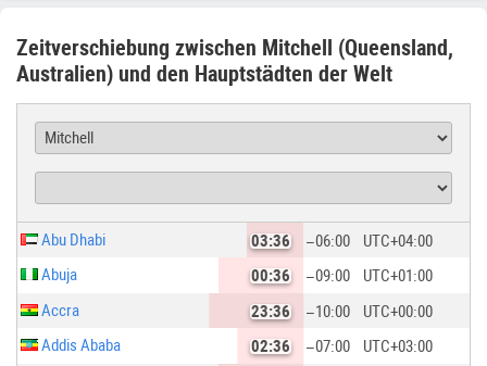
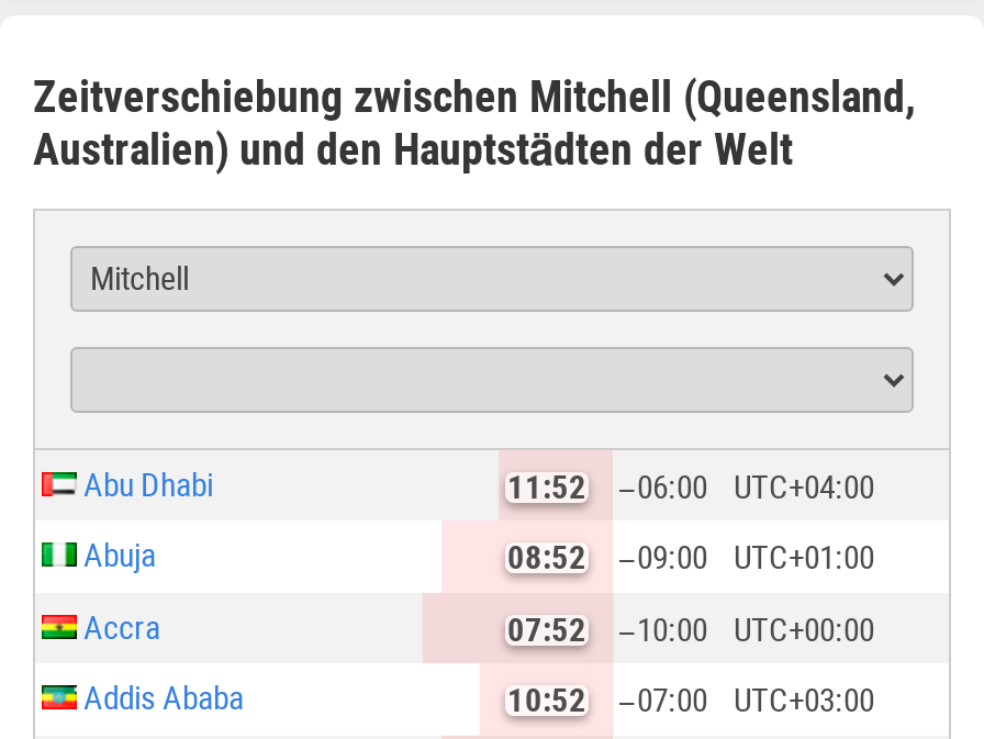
- 03:36
+ 11:52

- 00:36
+ 08:52

- 23:36
+ 07:52

- 02:36
+ 10:52
